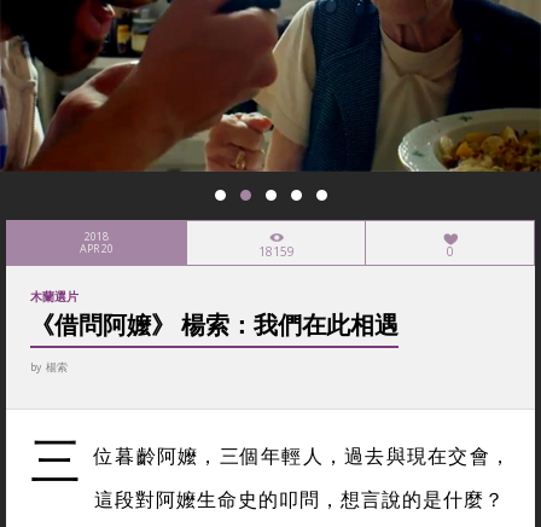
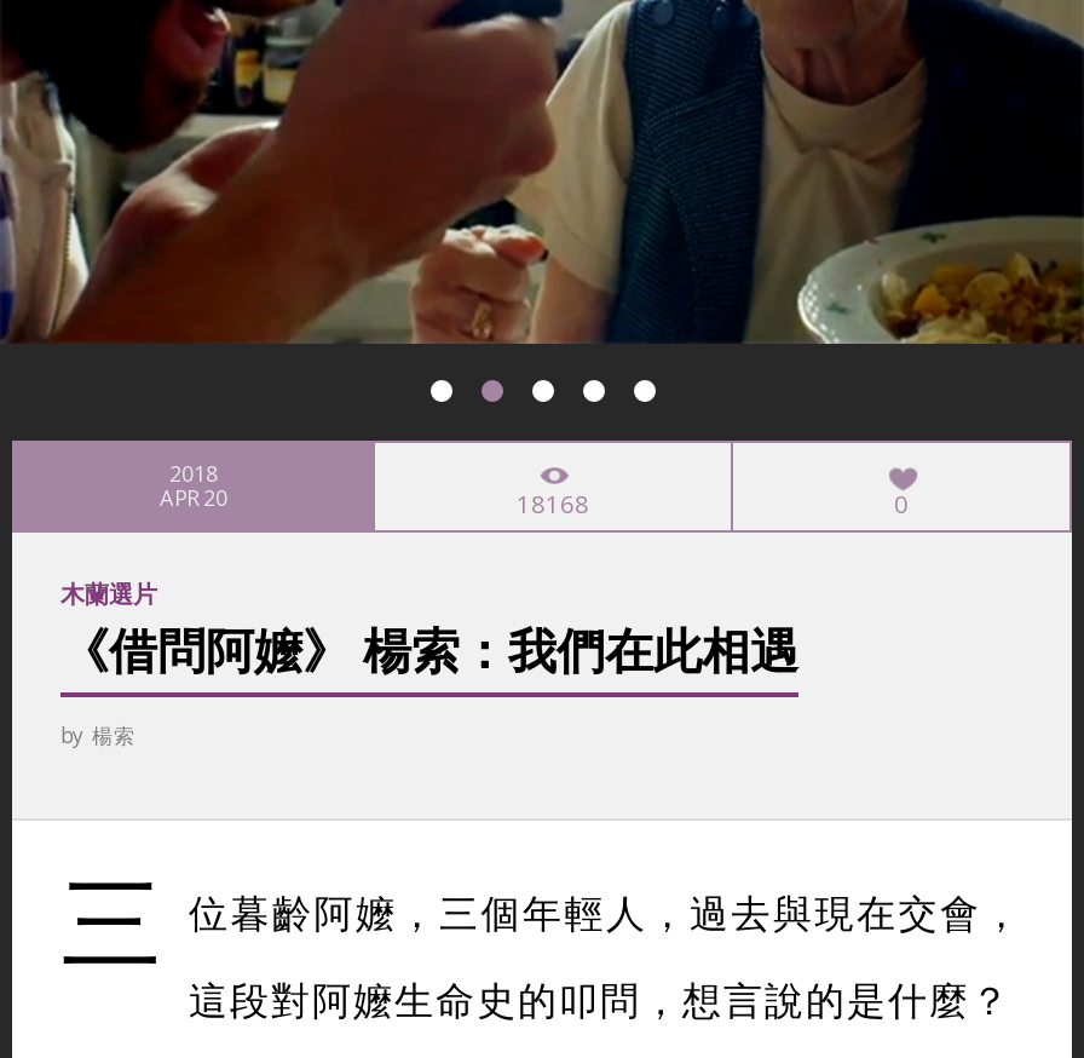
- 18159
+ 18168
